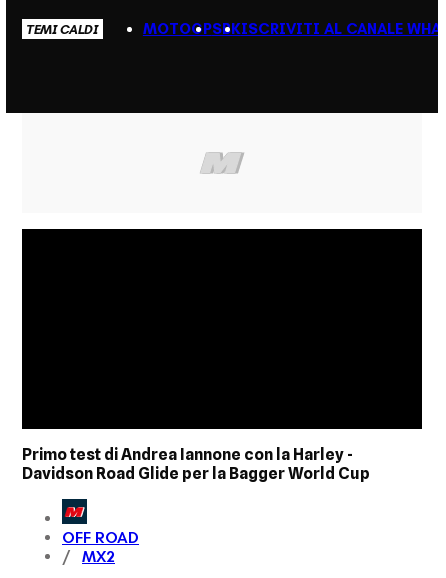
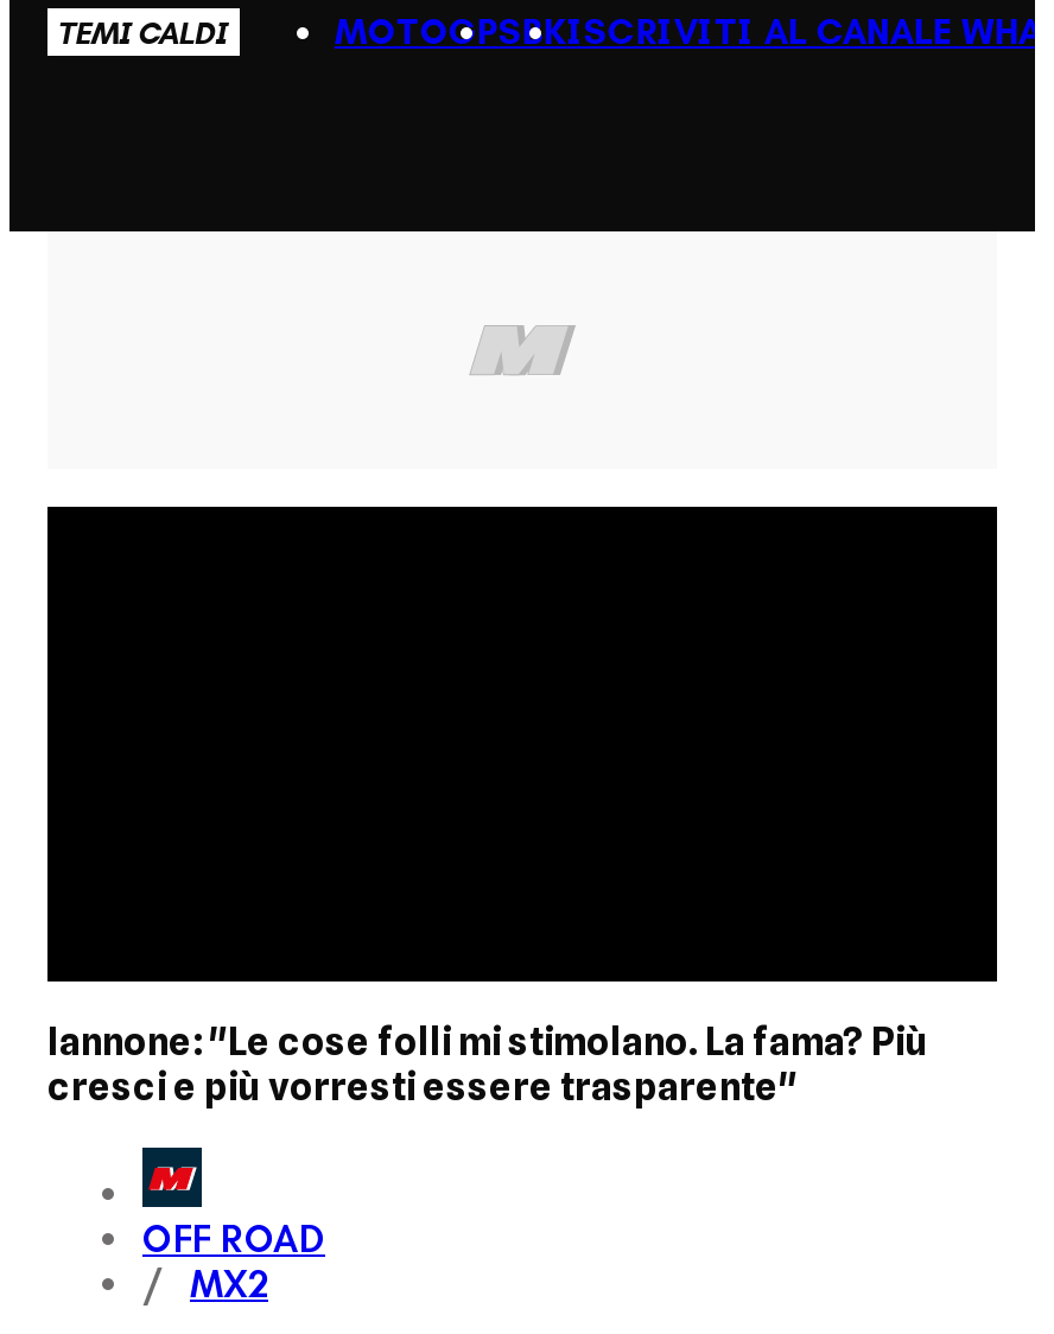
- Primo test di Andrea Iannone con la Harley -
- Davidson Road Glide per la Bagger World Cup
+ Iannone: "Le cose folli mi stimolano. La fama? Più
+ cresci e più vorresti essere trasparente"
